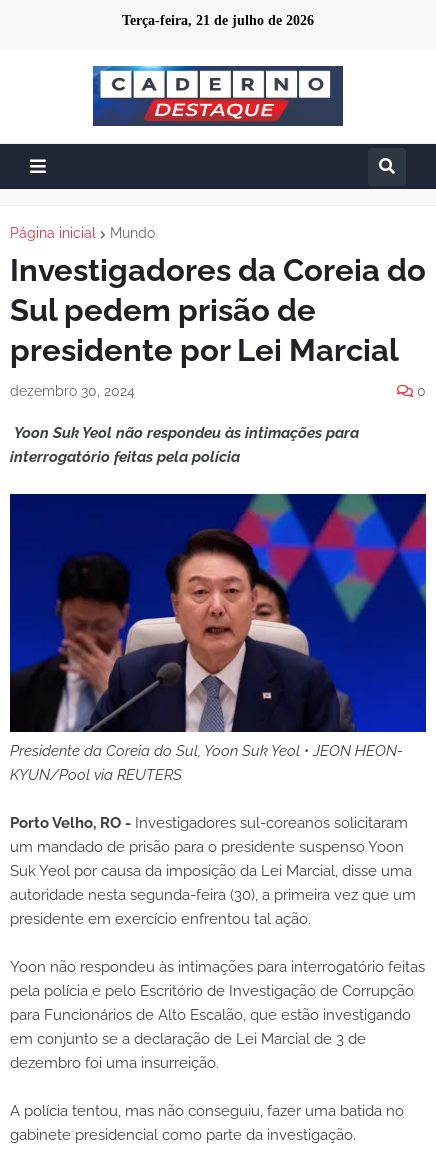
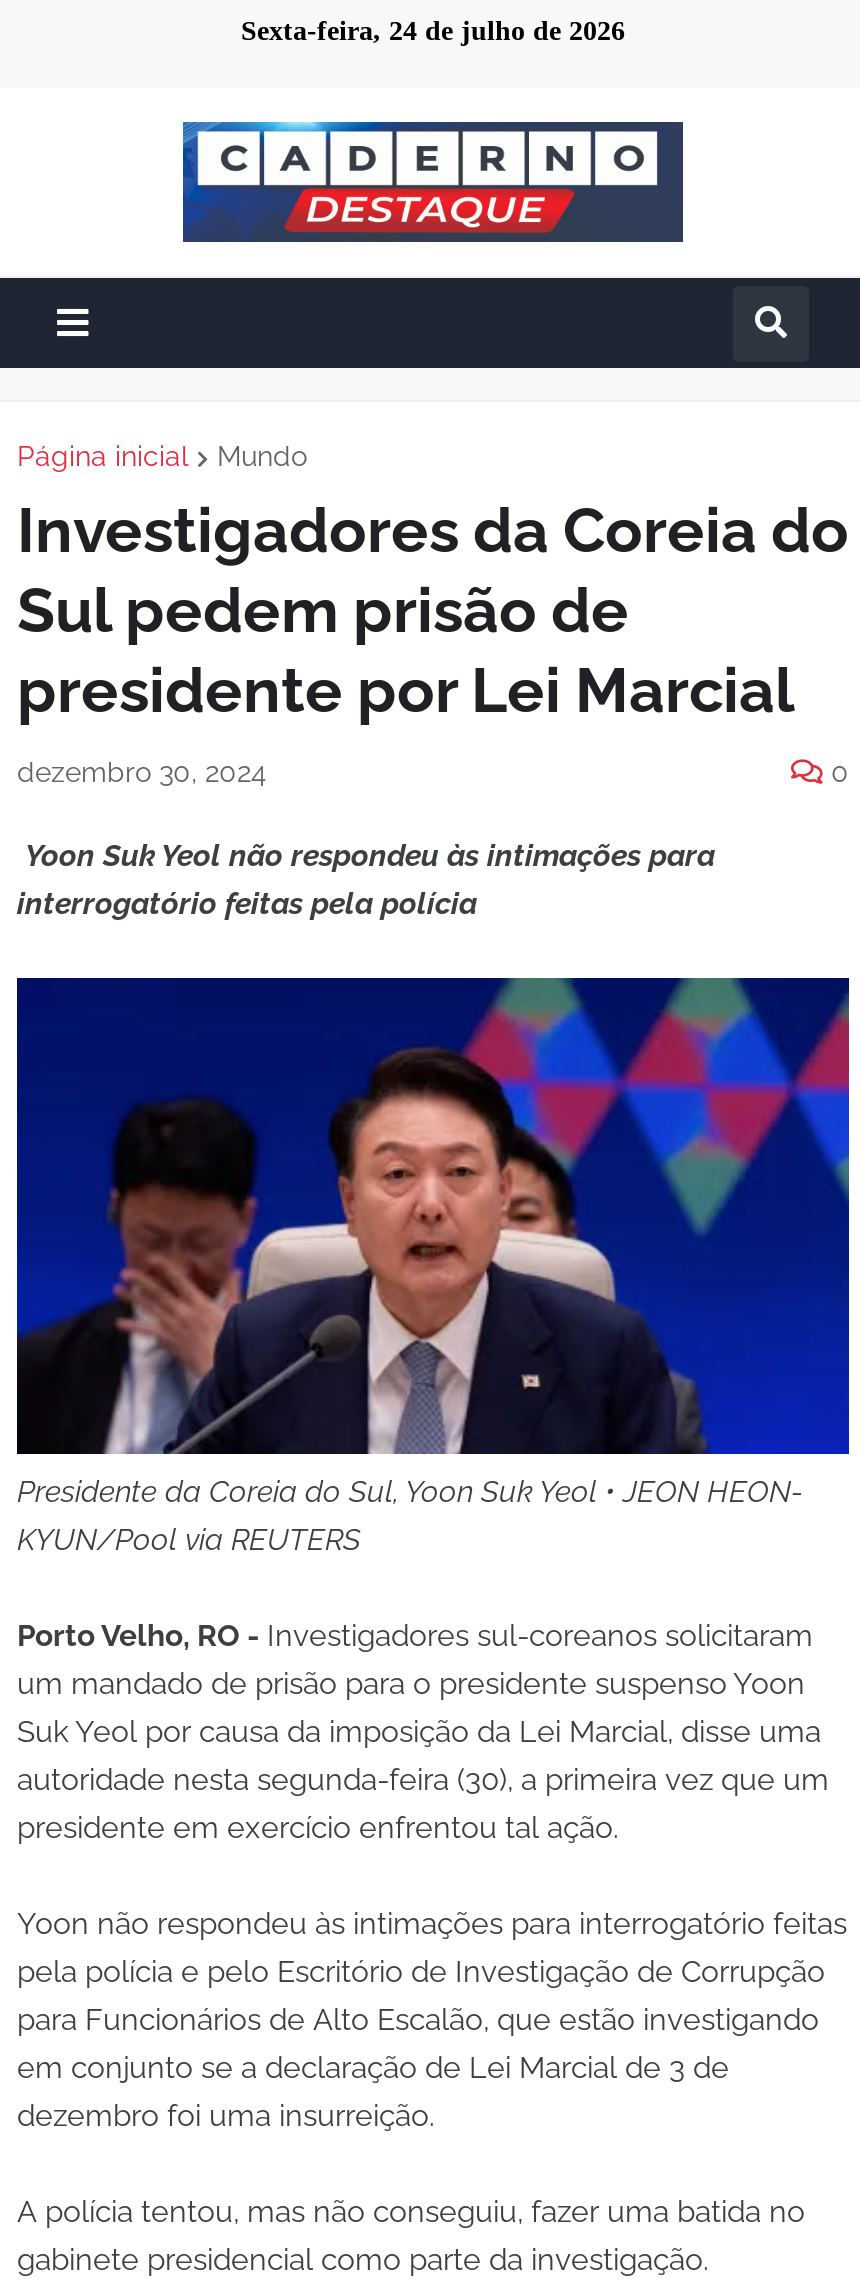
- Terça-feira, 21 de julho de 2026
+ Sexta-feira, 24 de julho de 2026
